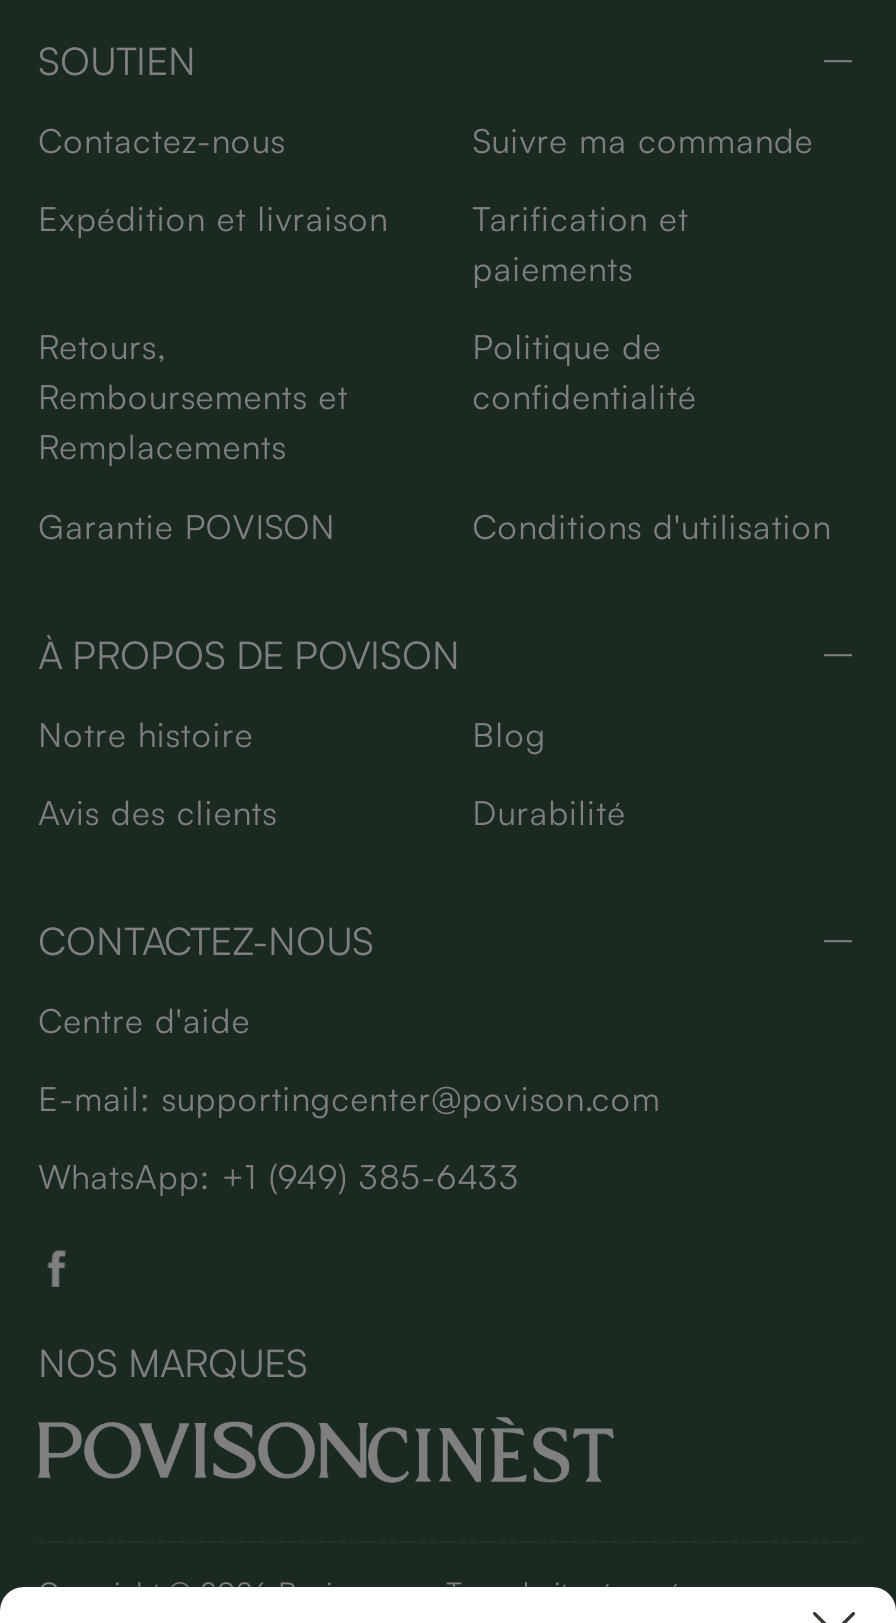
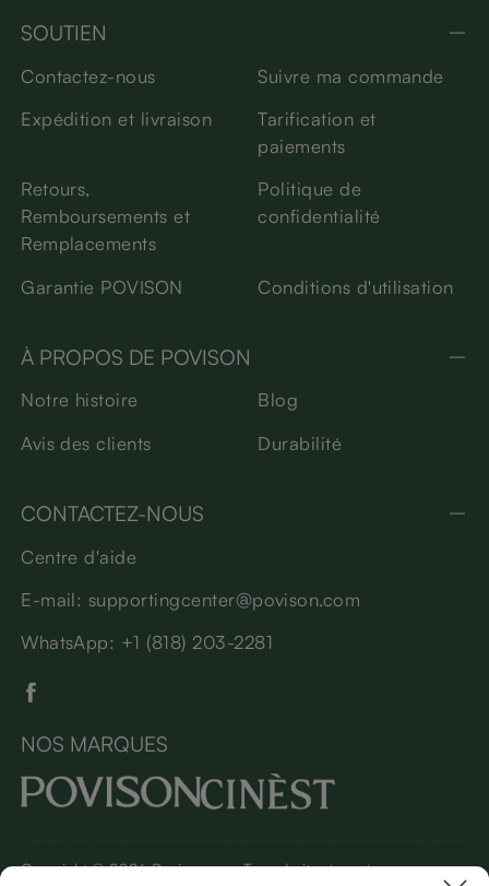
- WhatsApp: +1 (949) 385-6433
+ WhatsApp: +1 (818) 203-2281
